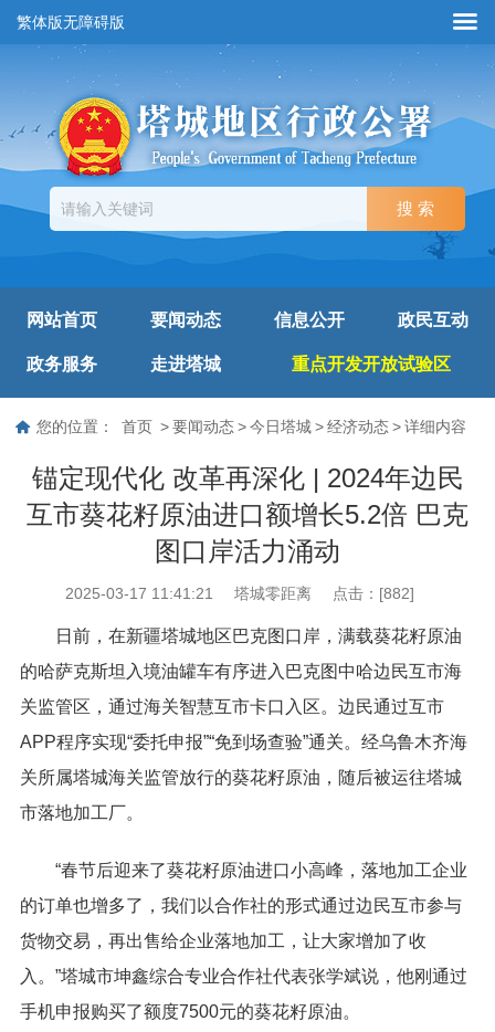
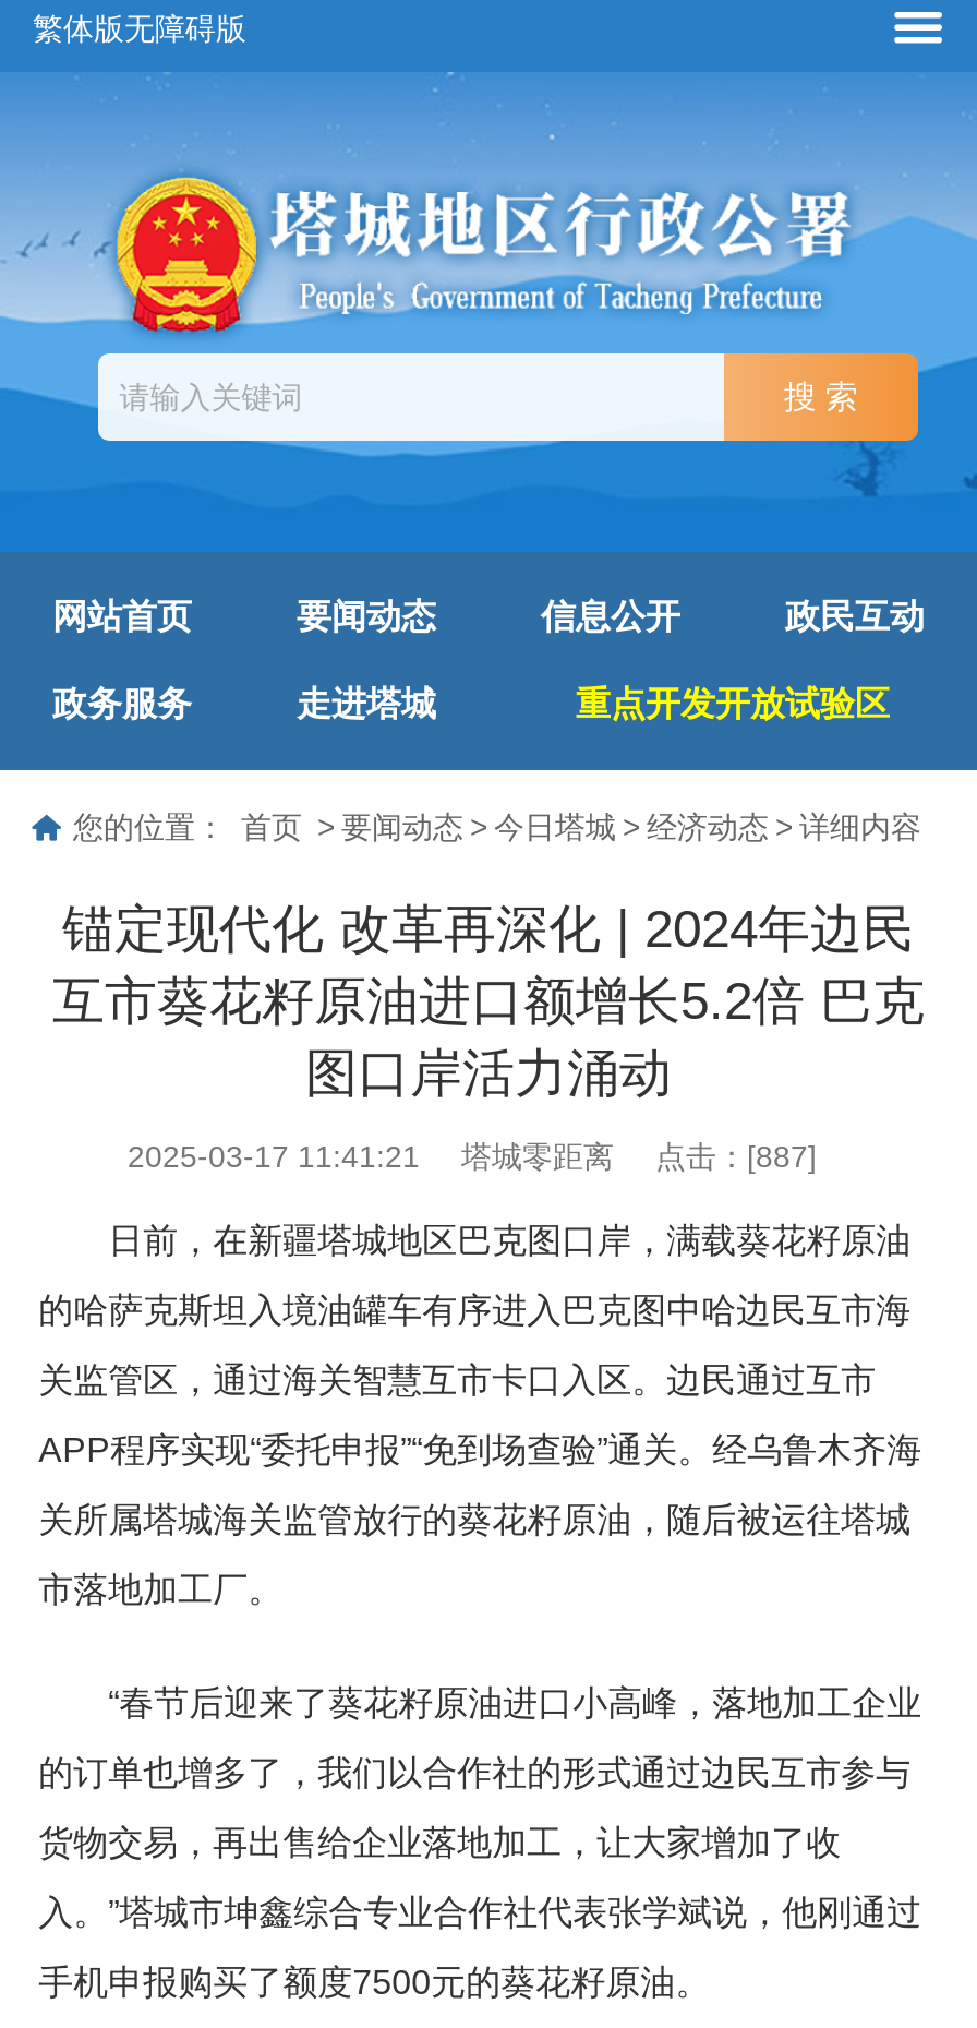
- 2025-03-17 11:41:21 塔城零距离 点击：[882]
+ 2025-03-17 11:41:21 塔城零距离 点击：[887]
